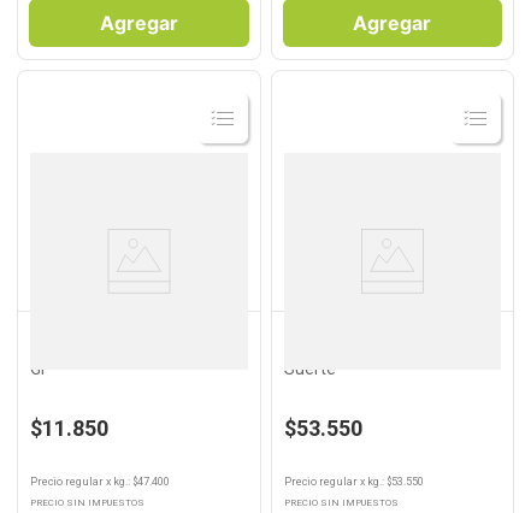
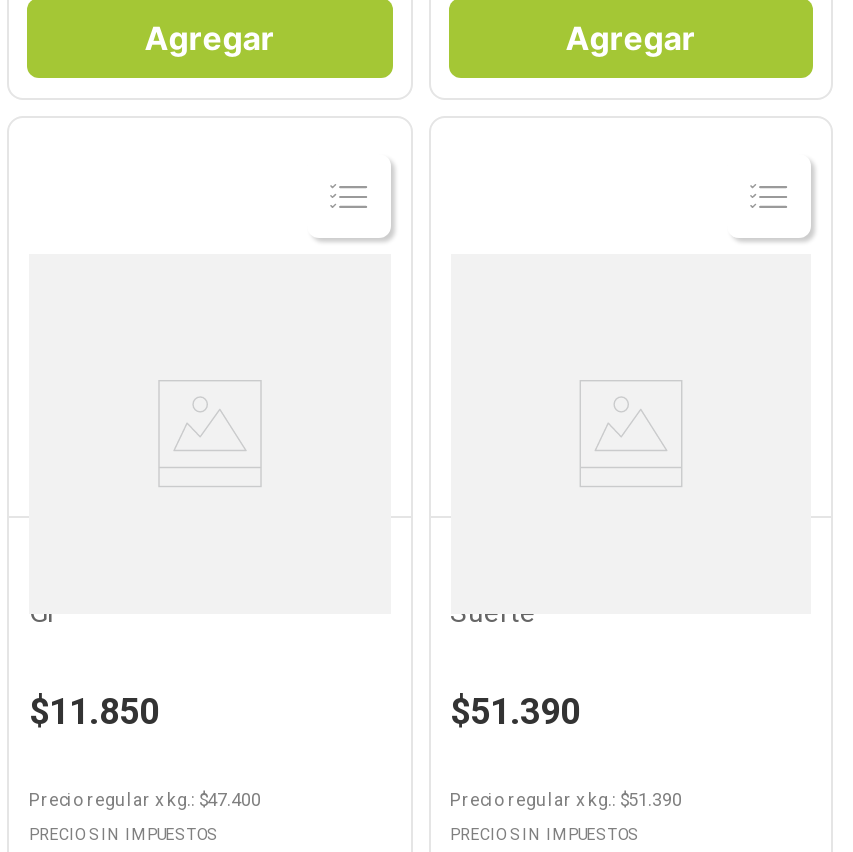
- $53.550
+ $51.390

- Precio regular x kg.: $53.550
+ Precio regular x kg.: $51.390
